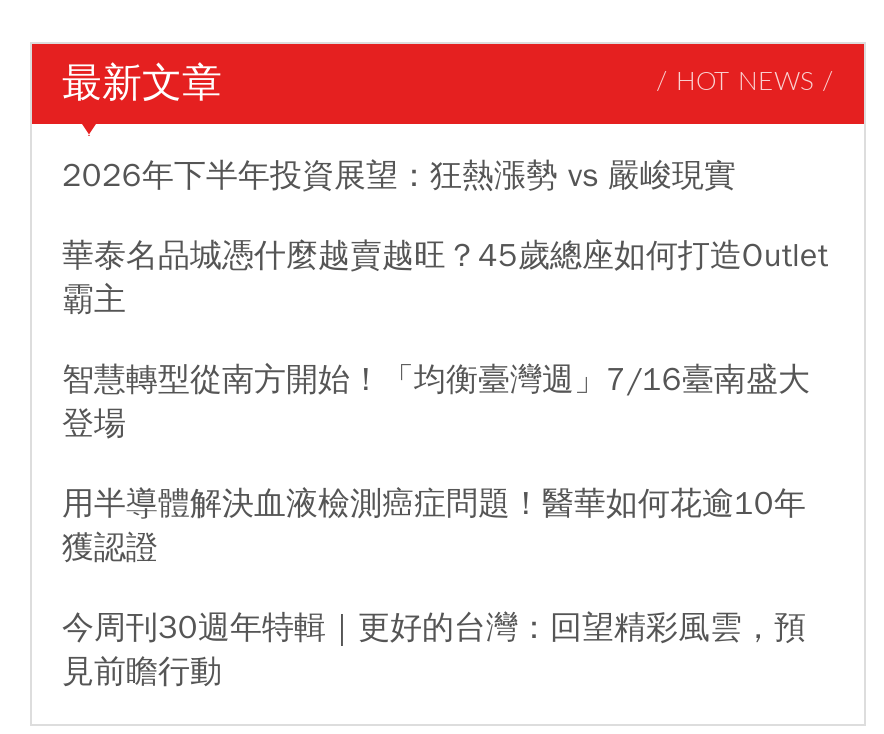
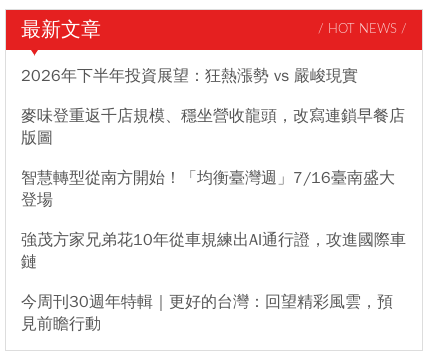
- 華泰名品城憑什麼越賣越旺？45歲總座如何打造Outlet
- 霸主
+ 麥味登重返千店規模、穩坐營收龍頭，改寫連鎖早餐店
+ 版圖

- 用半導體解決血液檢測癌症問題！醫華如何花逾10年
- 獲認證
+ 強茂方家兄弟花10年從車規練出AI通行證，攻進國際車
+ 鏈
